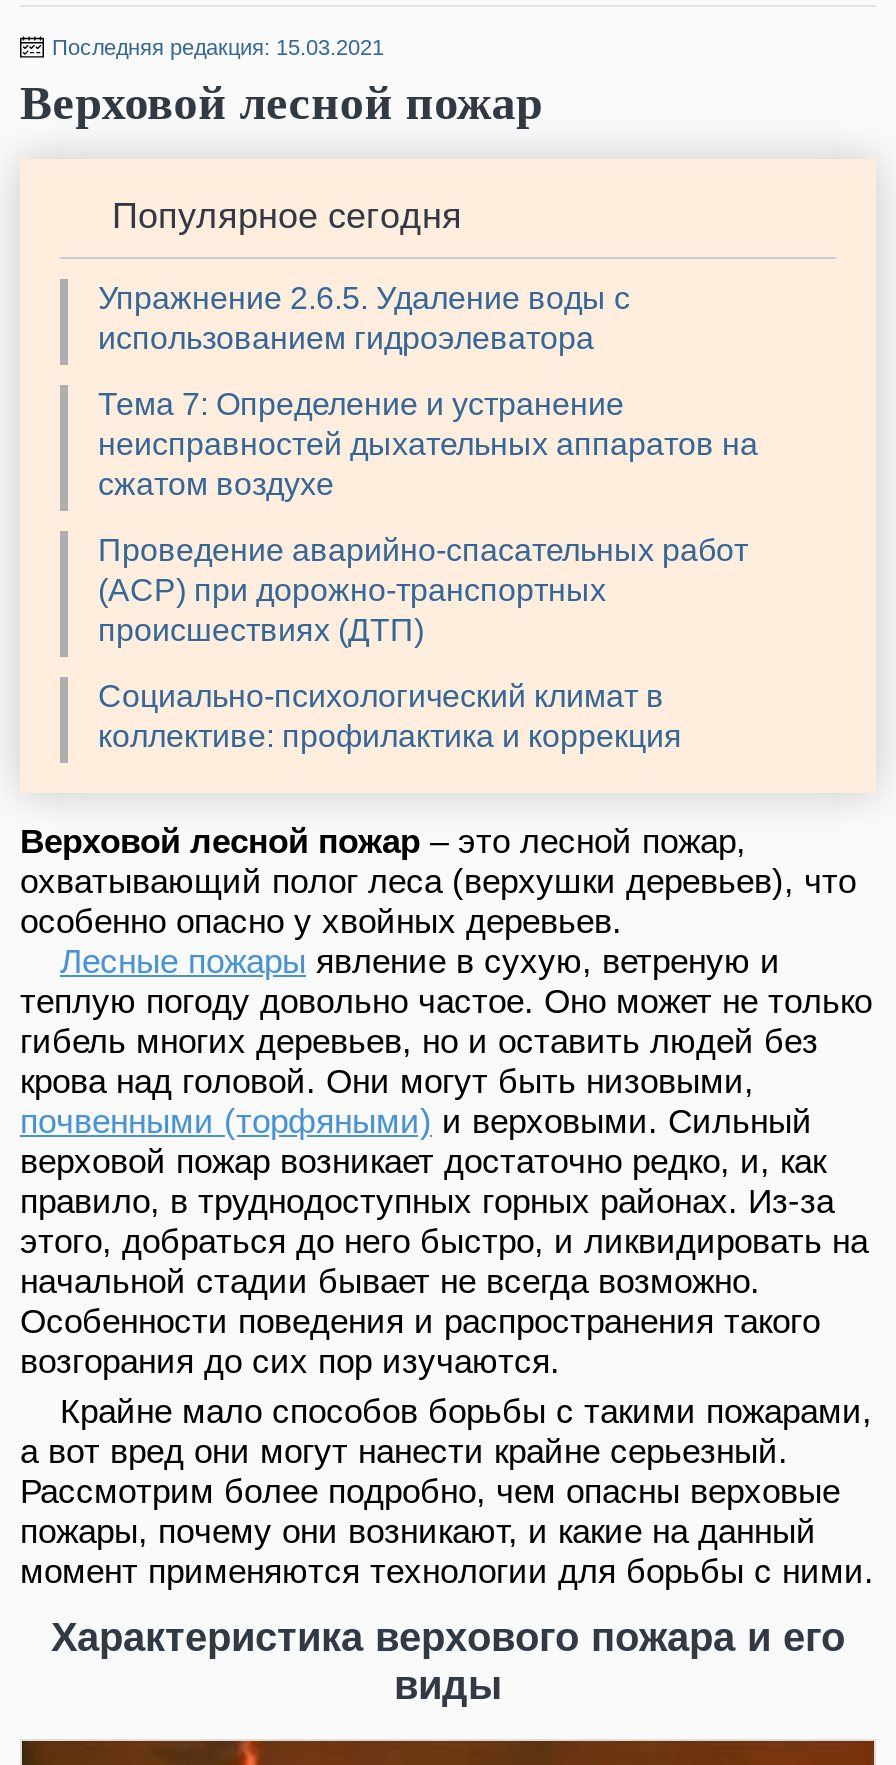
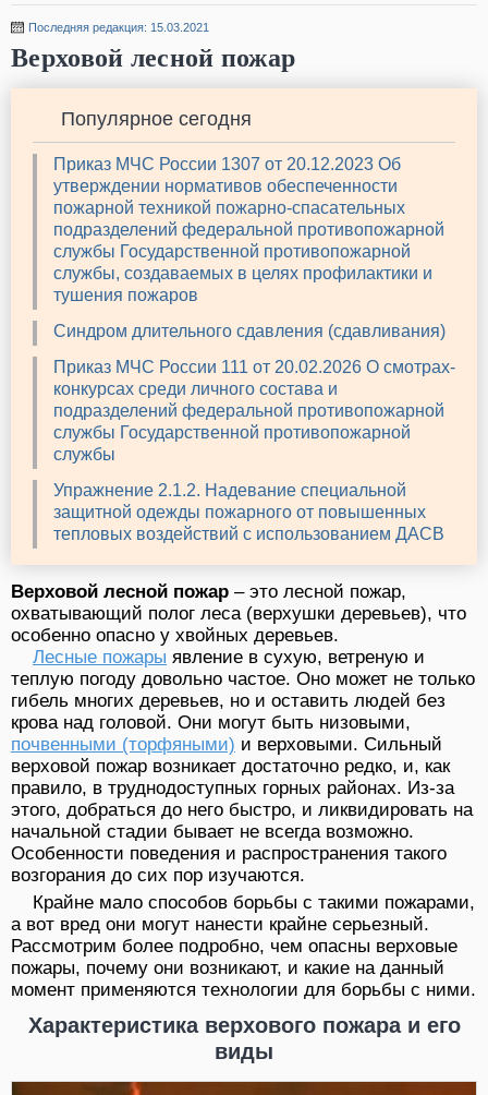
- Упражнение 2.6.5. Удаление воды с
- использованием гидроэлеватора
+ Приказ МЧС России 1307 от 20.12.2023 Об
+ утверждении нормативов обеспеченности
+ пожарной техникой пожарно-спасательных
+ подразделений федеральной противопожарной
+ службы Государственной противопожарной
+ службы, создаваемых в целях профилактики и
+ тушения пожаров

- Тема 7: Определение и устранение
- неисправностей дыхательных аппаратов на
- сжатом воздухе
+ Синдром длительного сдавления (сдавливания)

- Проведение аварийно-спасательных работ
- (АСР) при дорожно-транспортных
- происшествиях (ДТП)
+ Приказ МЧС России 111 от 20.02.2026 О смотрах-
+ конкурсах среди личного состава и
+ подразделений федеральной противопожарной
+ службы Государственной противопожарной
+ службы

- Социально-психологический климат в
- коллективе: профилактика и коррекция
+ Упражнение 2.1.2. Надевание специальной
+ защитной одежды пожарного от повышенных
+ тепловых воздействий с использованием ДАСВ
